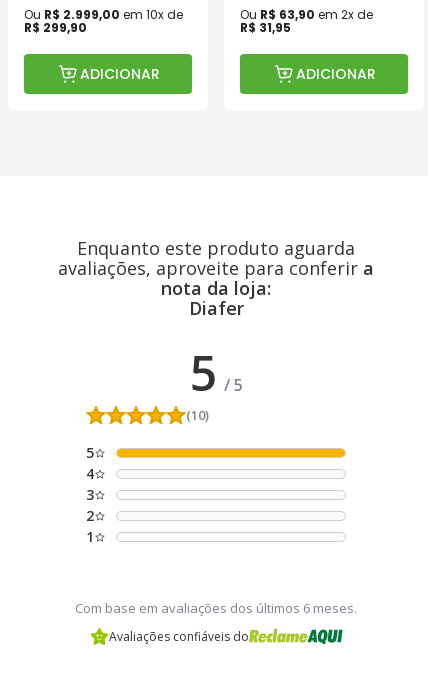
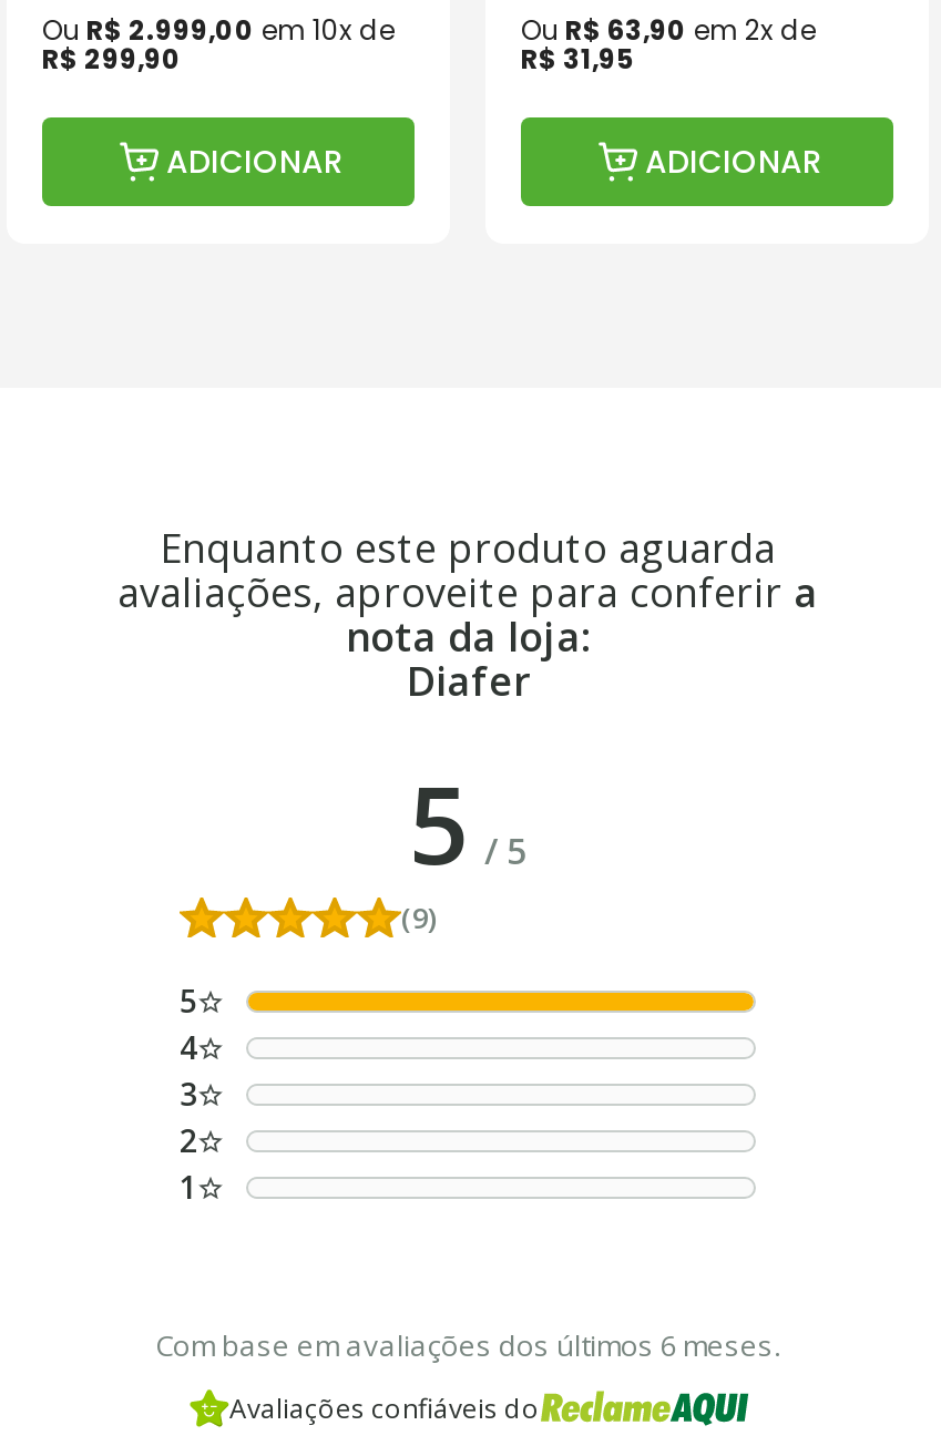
- (10)
+ (9)
